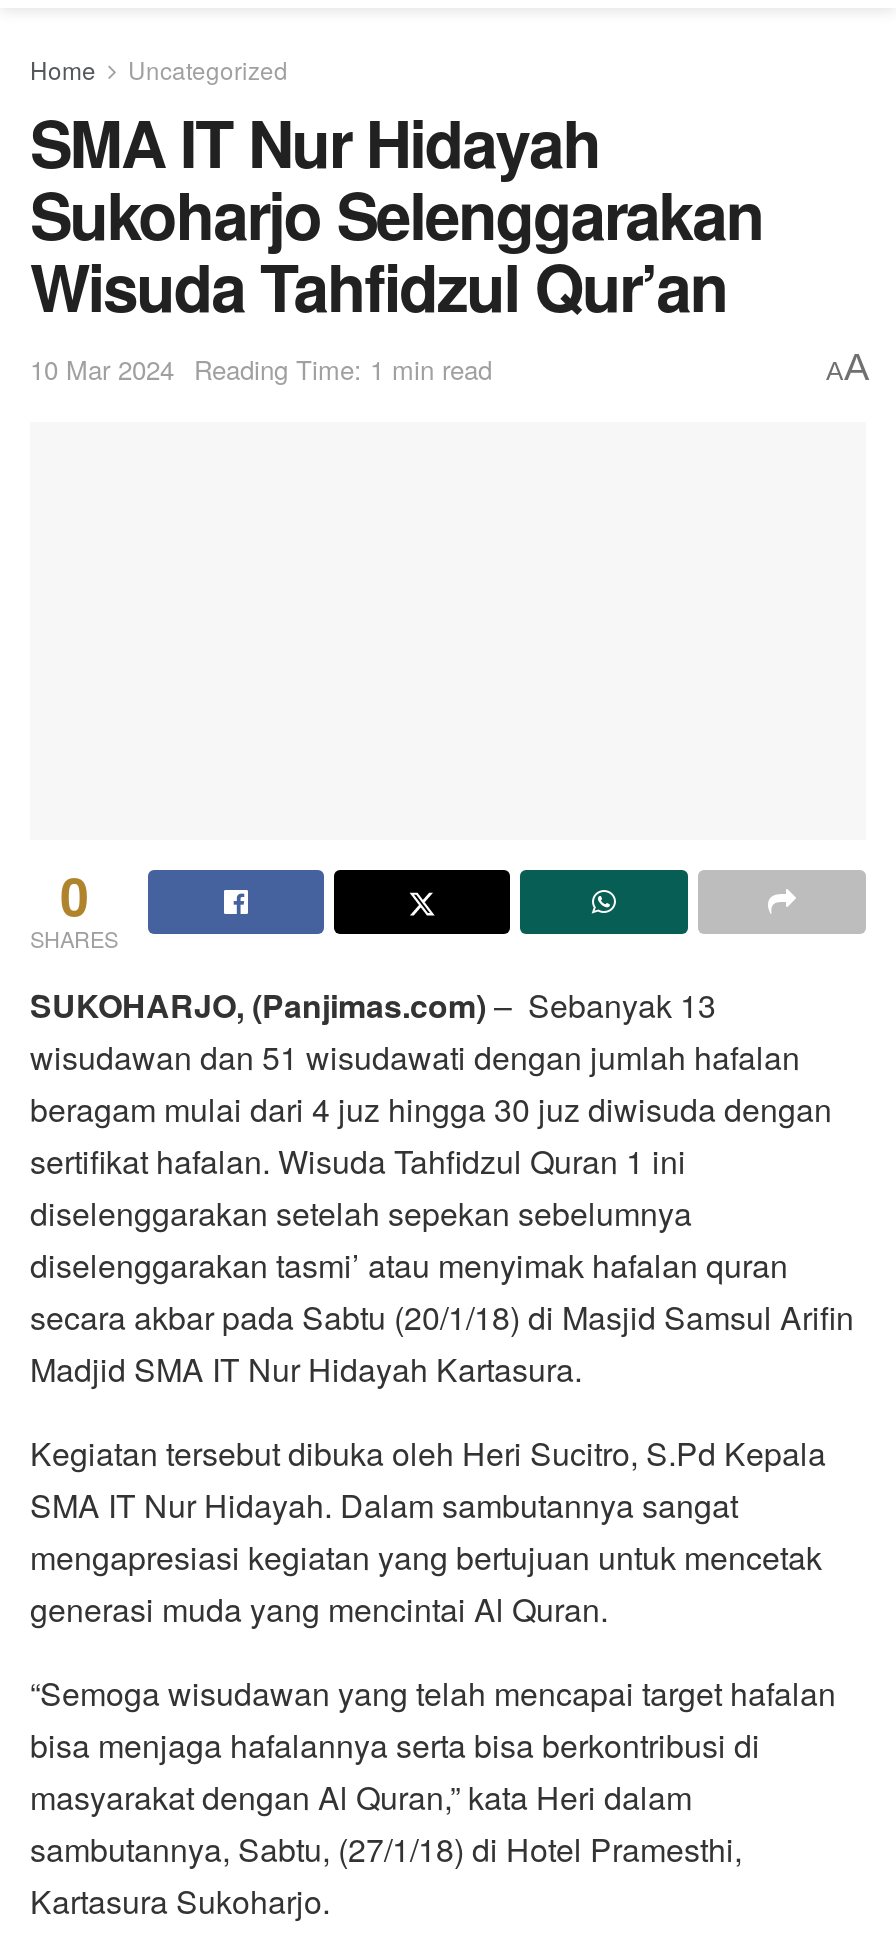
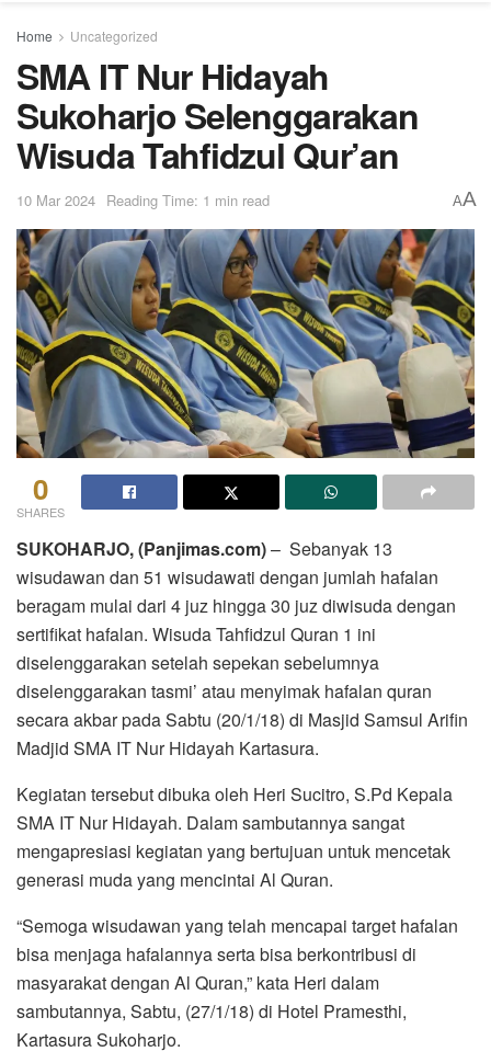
+ [image]
